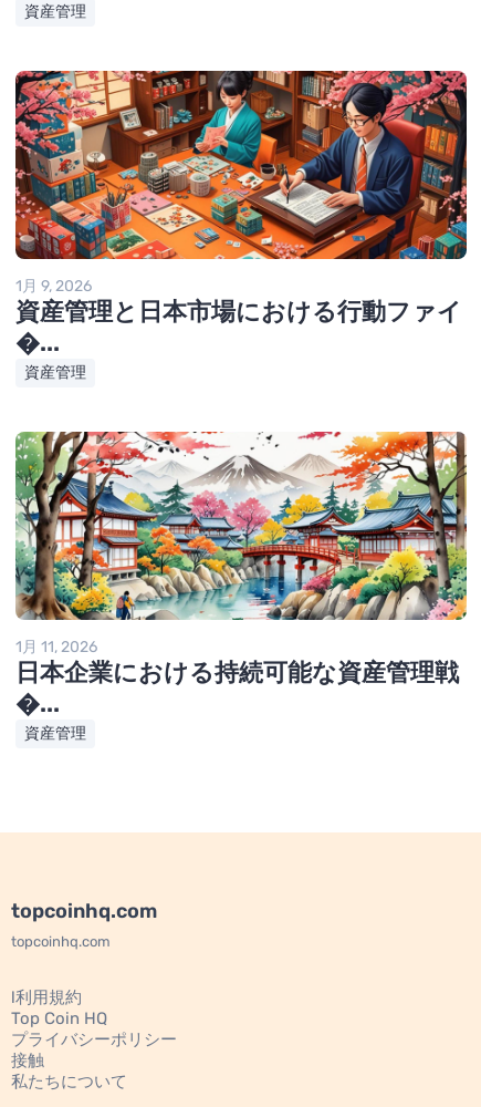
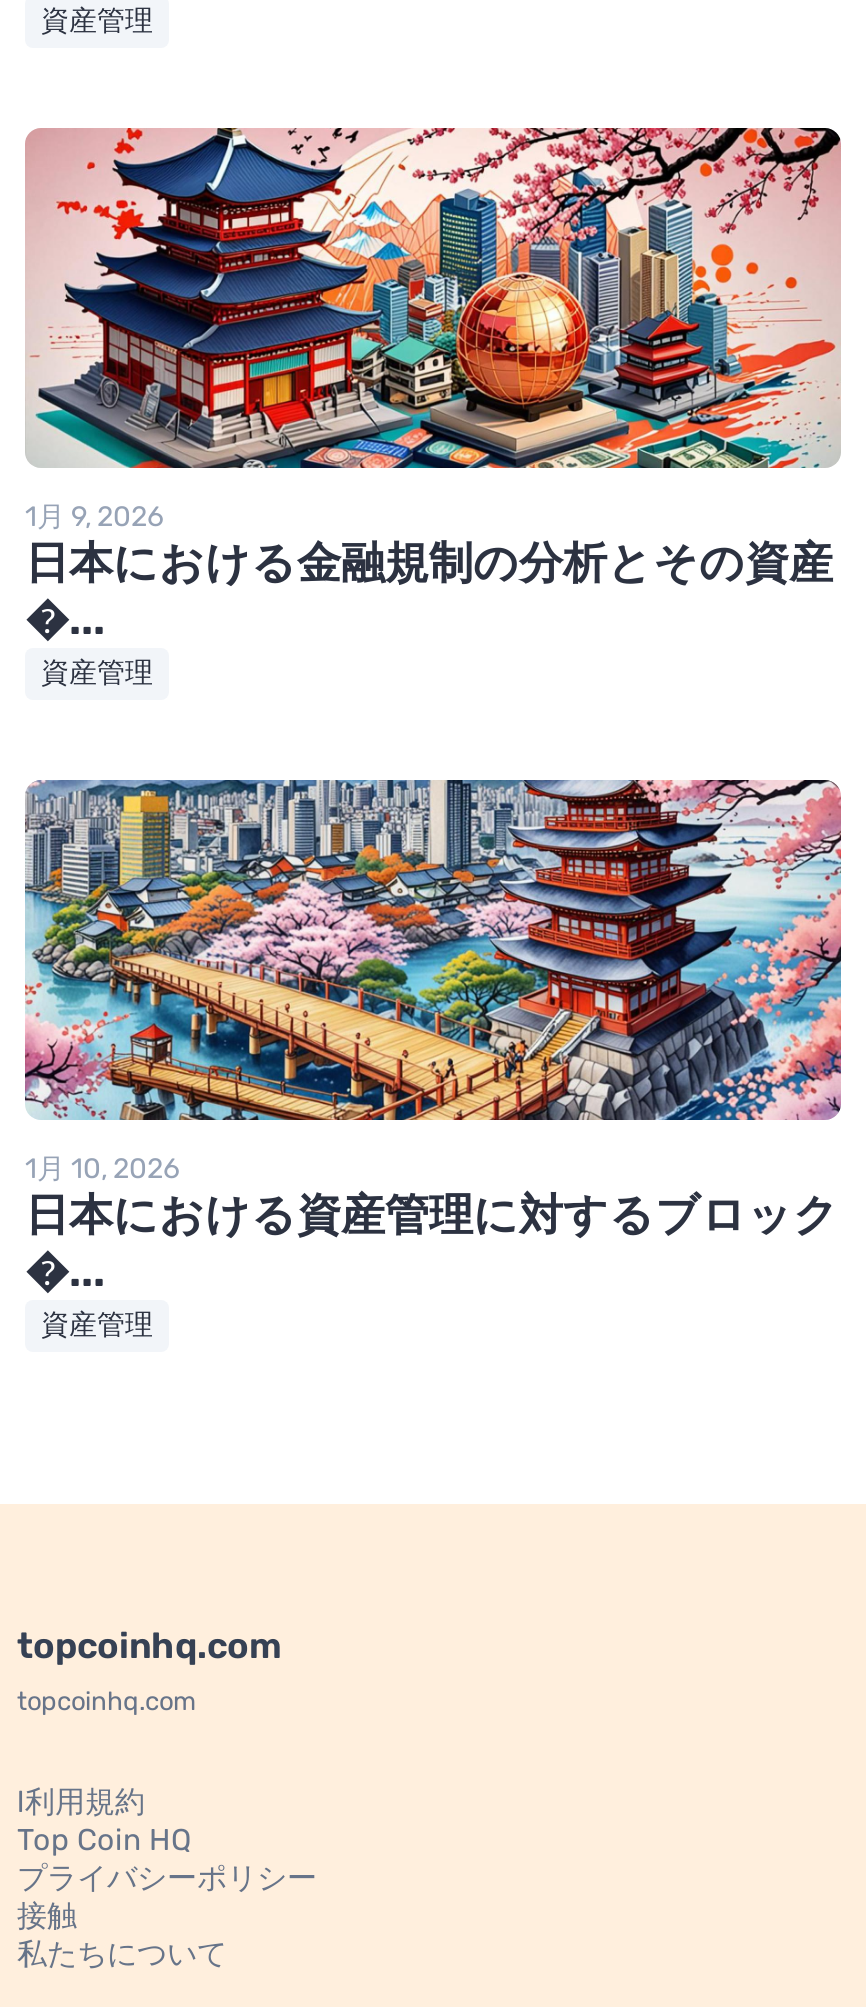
- [image]
- 資産管理と日本市場における行動ファイ
+ [image]
+ 日本における金融規制の分析とその資産

- [image]
- 1月 11, 2026
+ [image]
+ 1月 10, 2026

- 日本企業における持続可能な資産管理戦
+ 日本における資産管理に対するブロック
